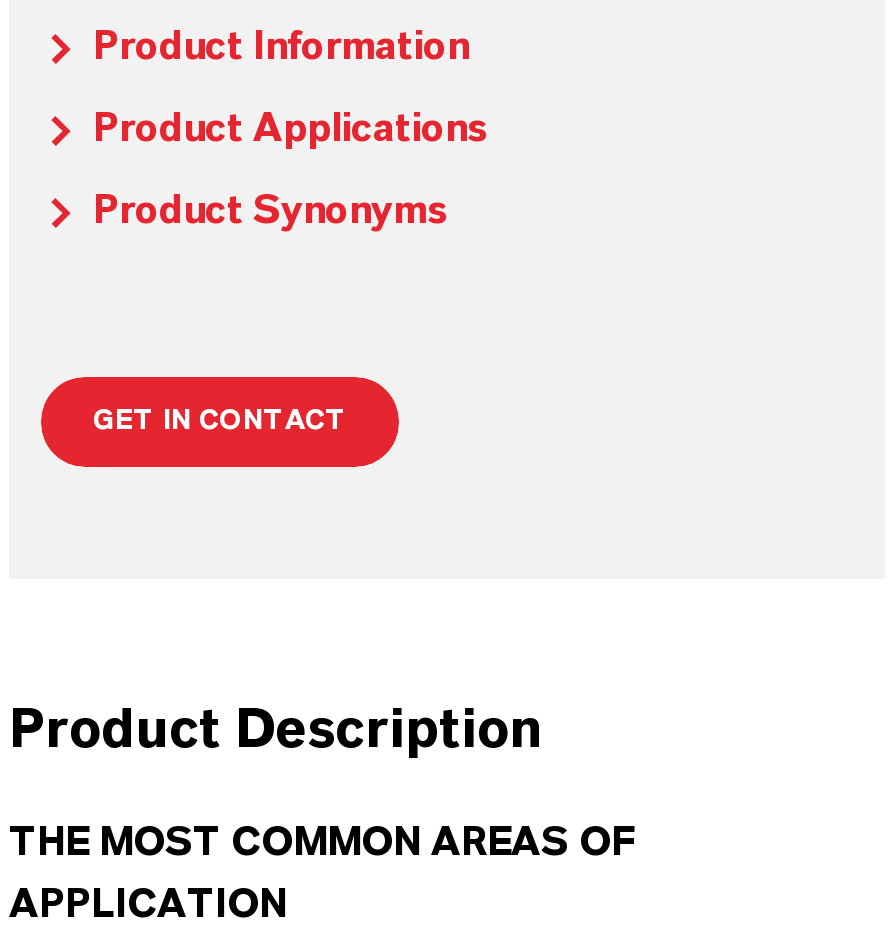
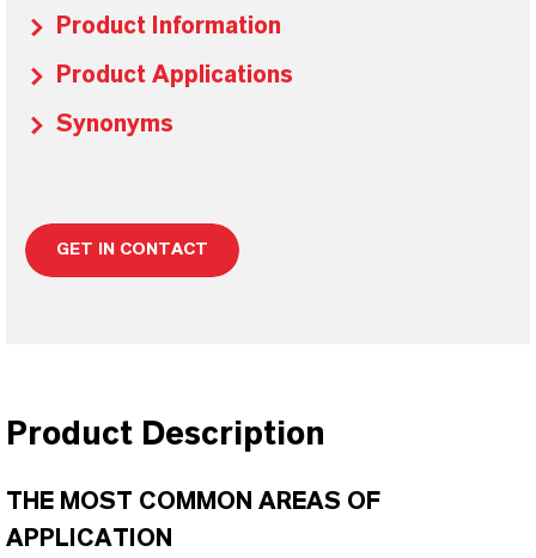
- Product Synonyms
+ Synonyms
